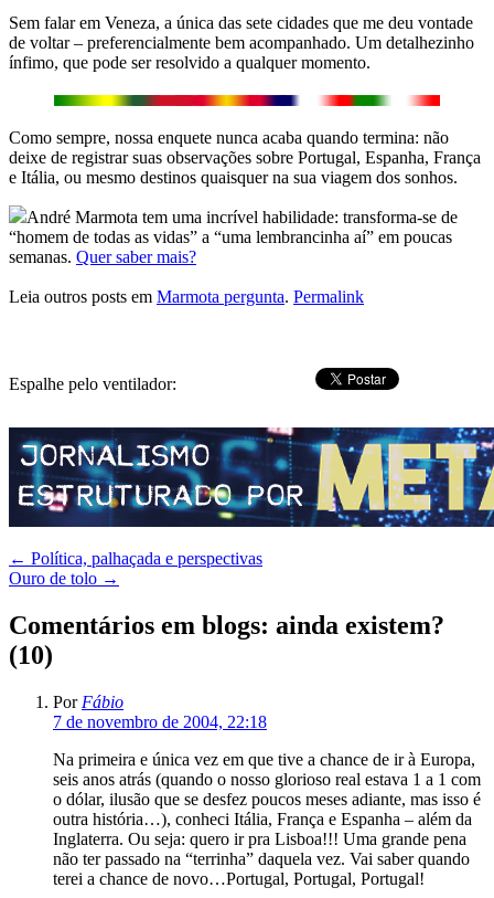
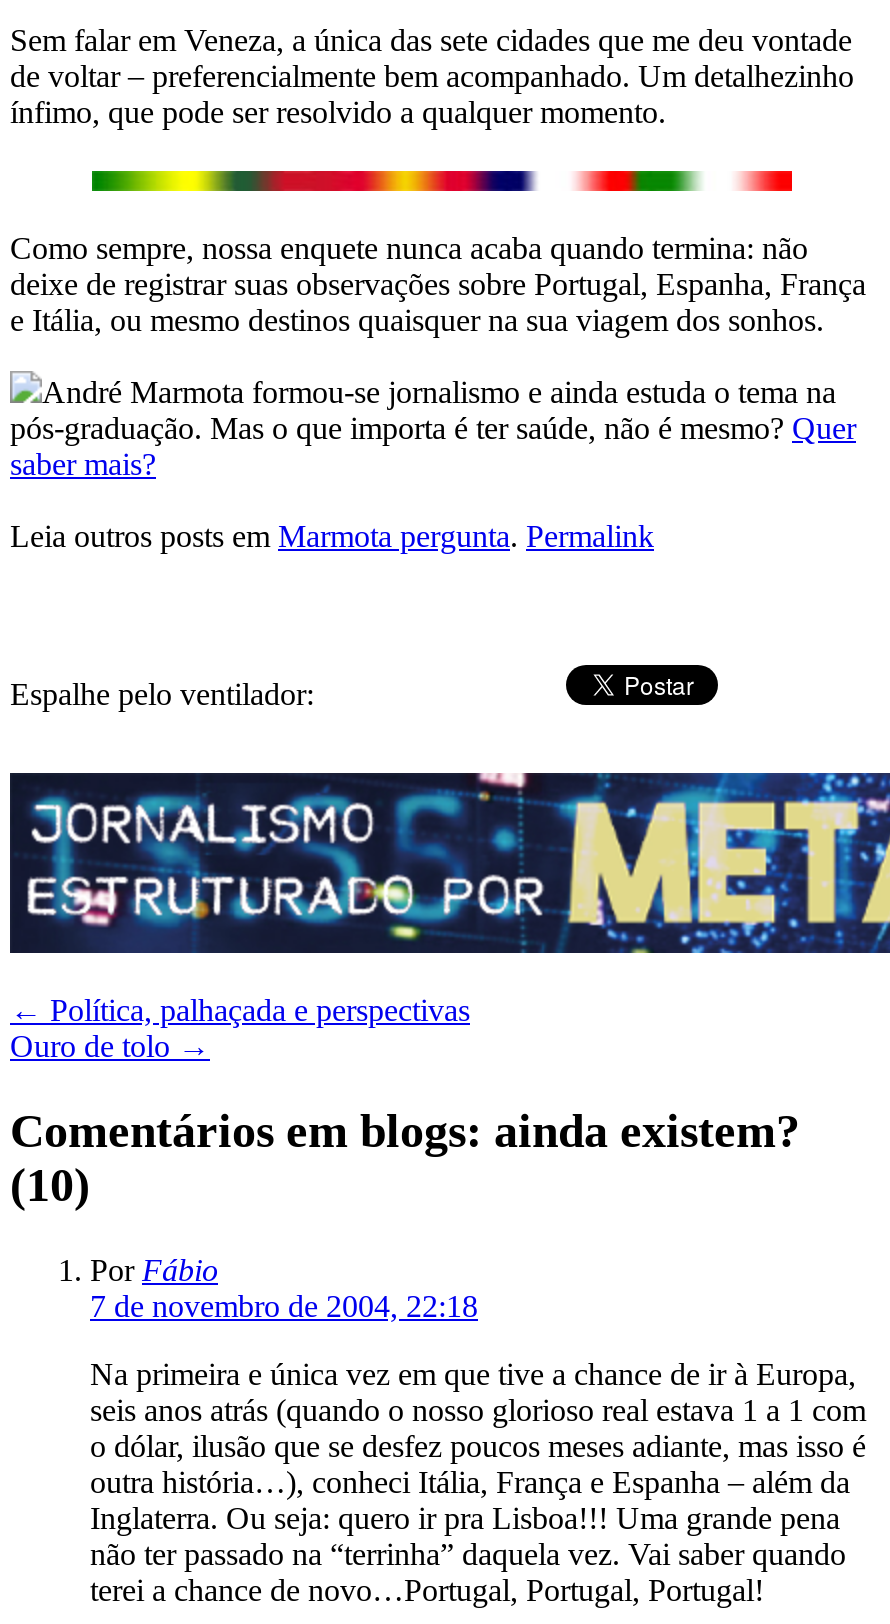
- André Marmota tem uma incrível habilidade: transforma-se de
- “homem de todas as vidas” a “uma lembrancinha aí” em poucas
- semanas. Quer saber mais?
+ André Marmota formou-se jornalismo e ainda estuda o tema na
+ pós-graduação. Mas o que importa é ter saúde, não é mesmo? Quer
+ saber mais?
